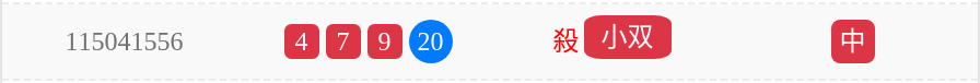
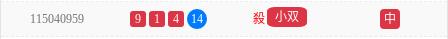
- 115041556
- 4
- 7
+ 115040959

- 20
+ 1
+ 4
+ 14
